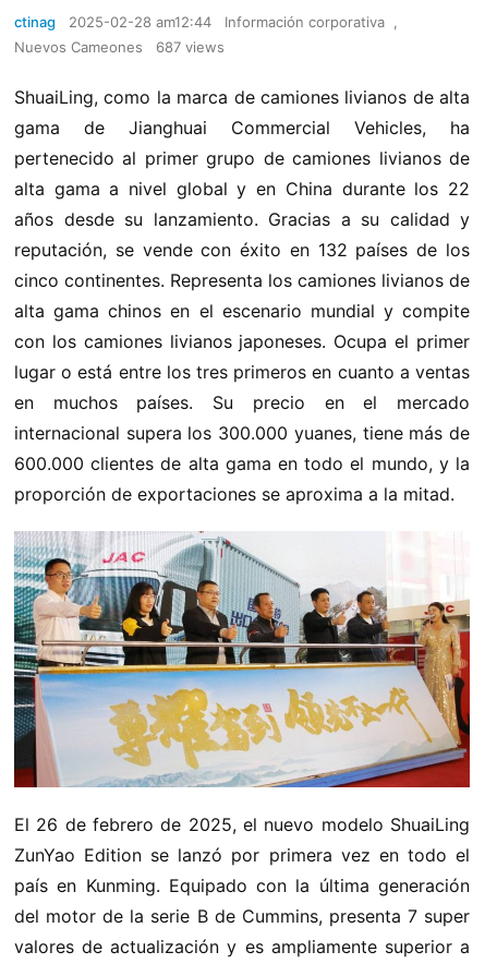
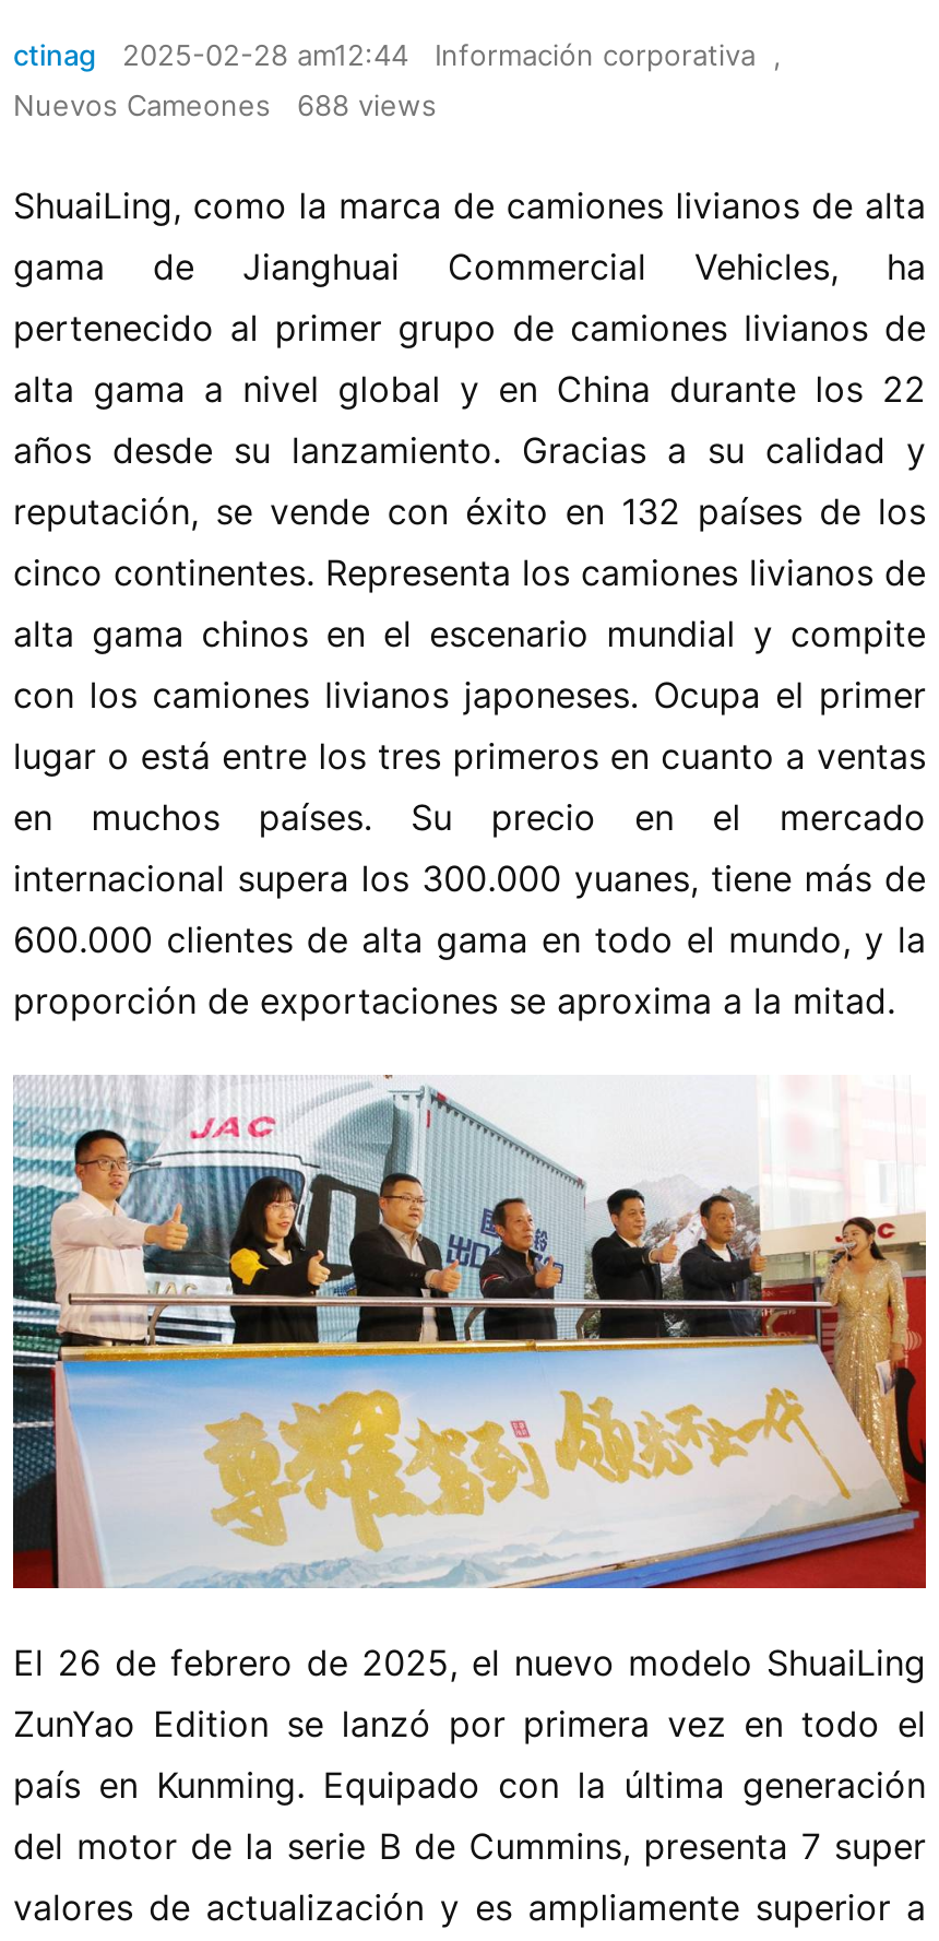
- Nuevos Cameones 687 views
+ Nuevos Cameones 688 views
